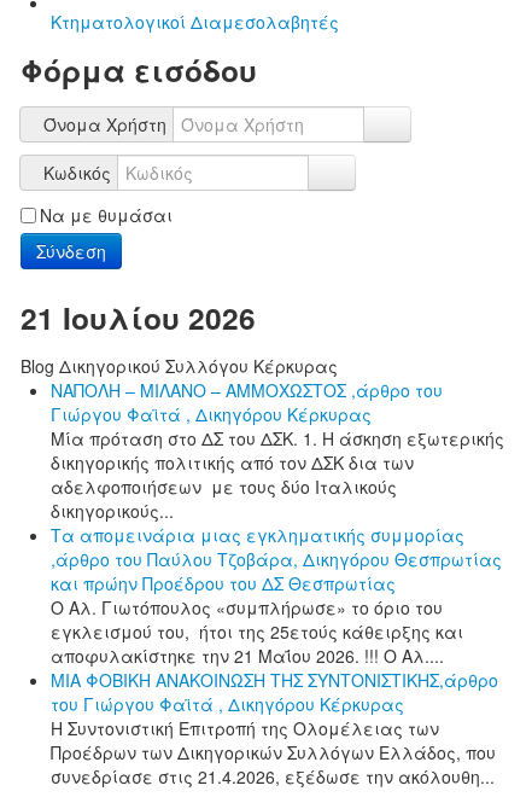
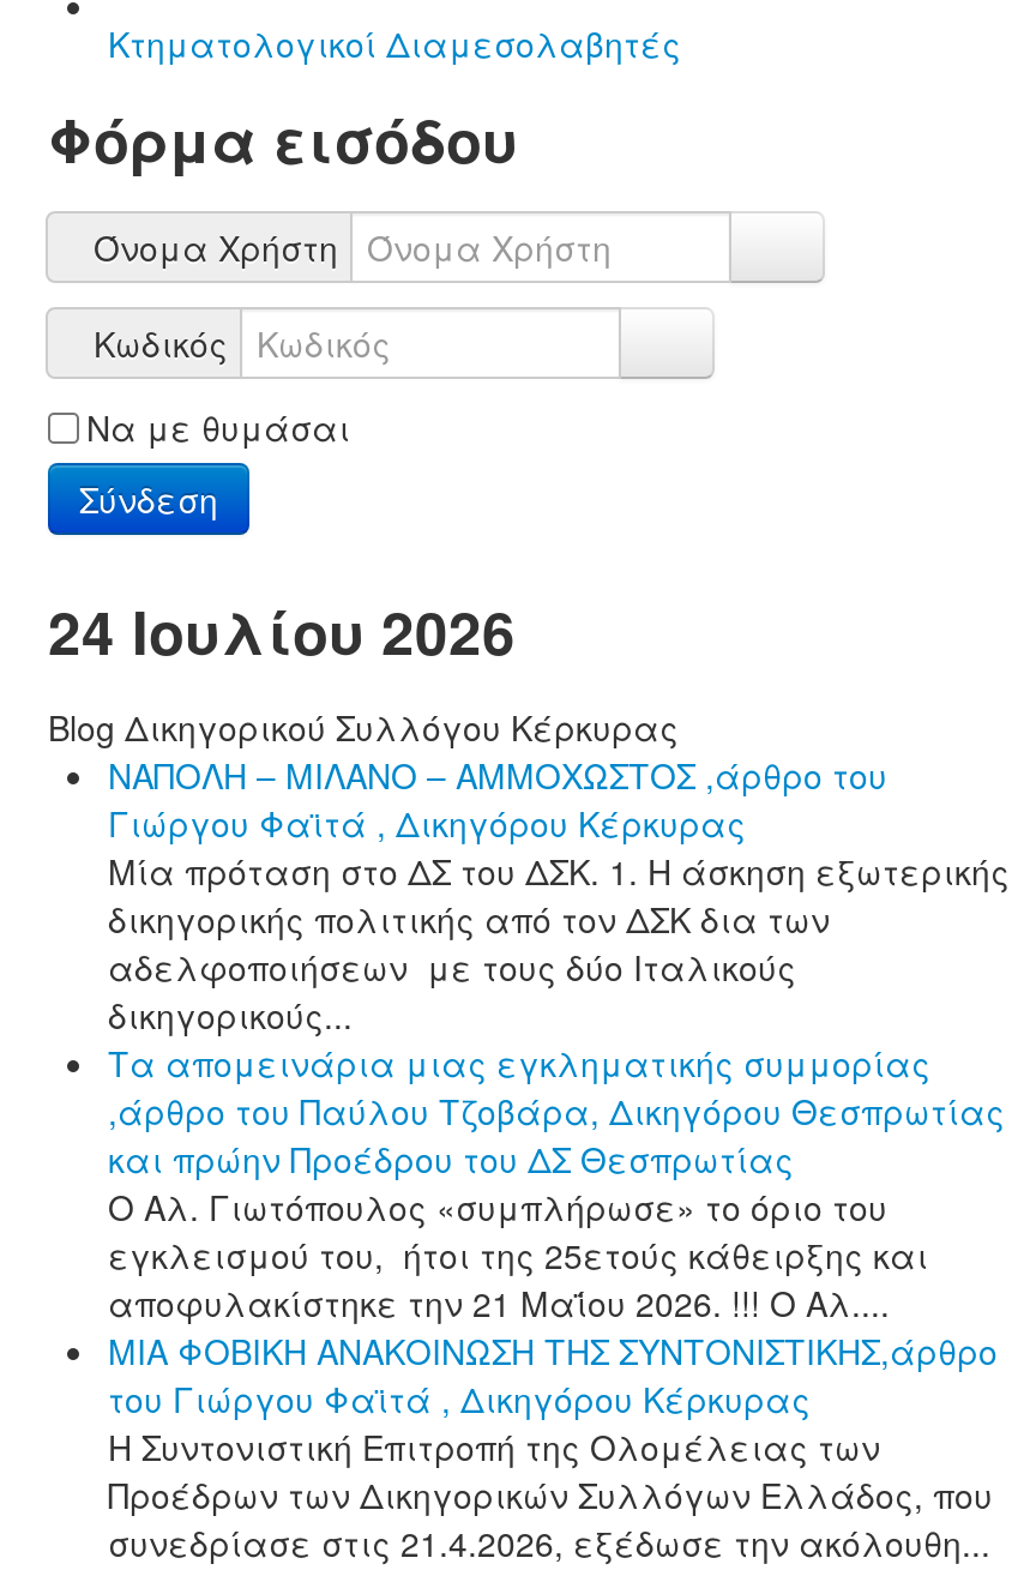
- 21 Ιουλίου 2026
+ 24 Ιουλίου 2026
